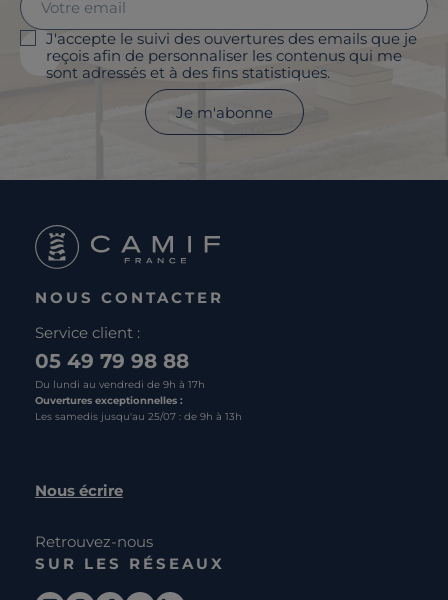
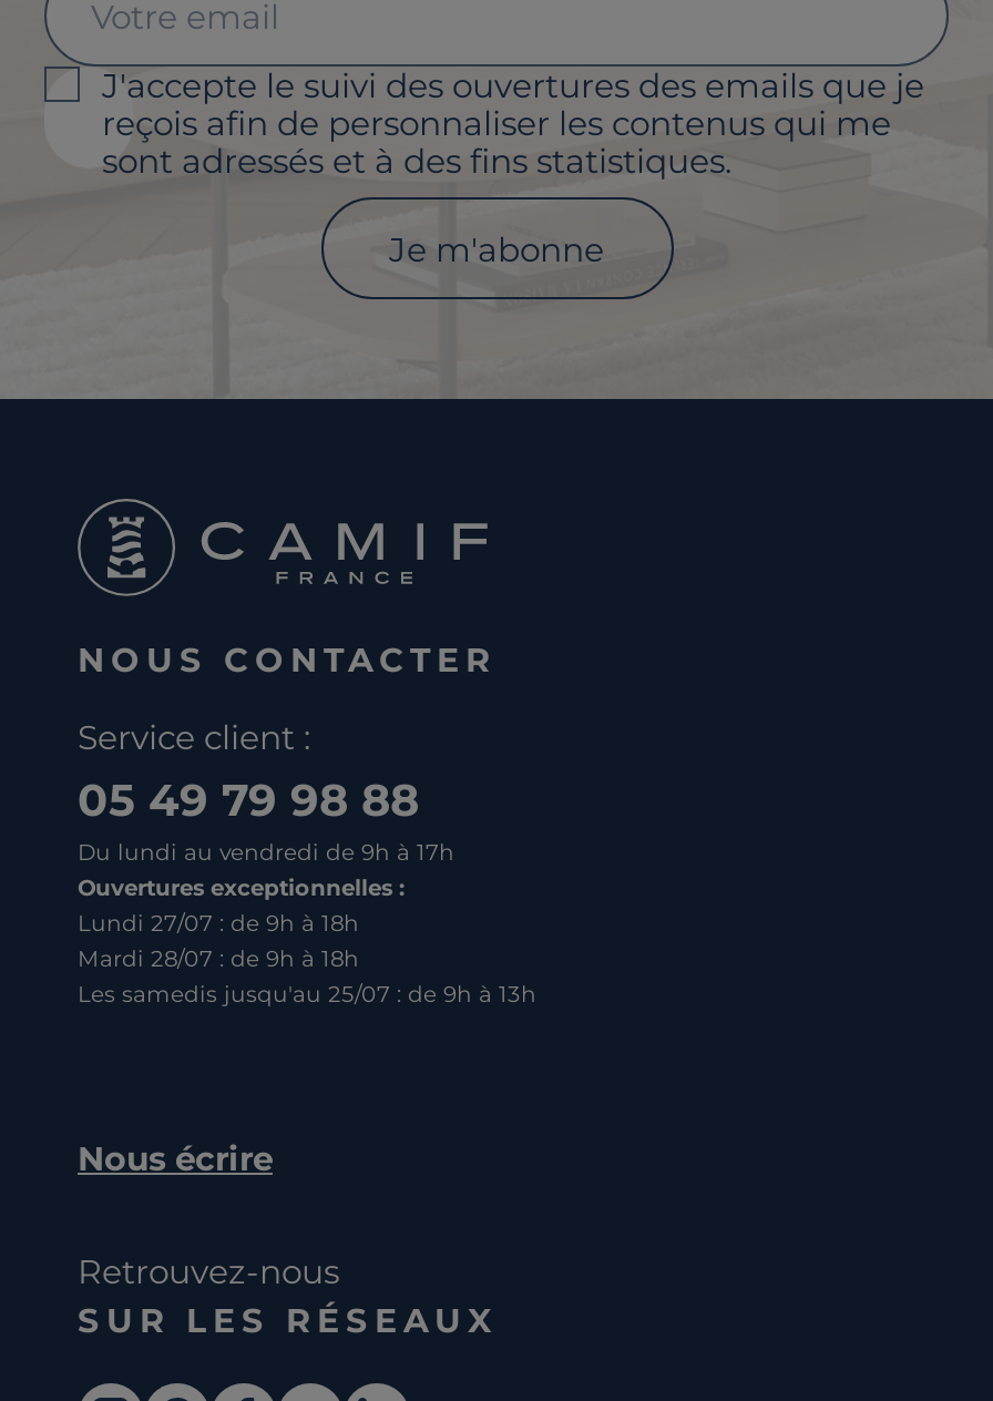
+ Lundi 27/07 : de 9h à 18h
+ Mardi 28/07 : de 9h à 18h
